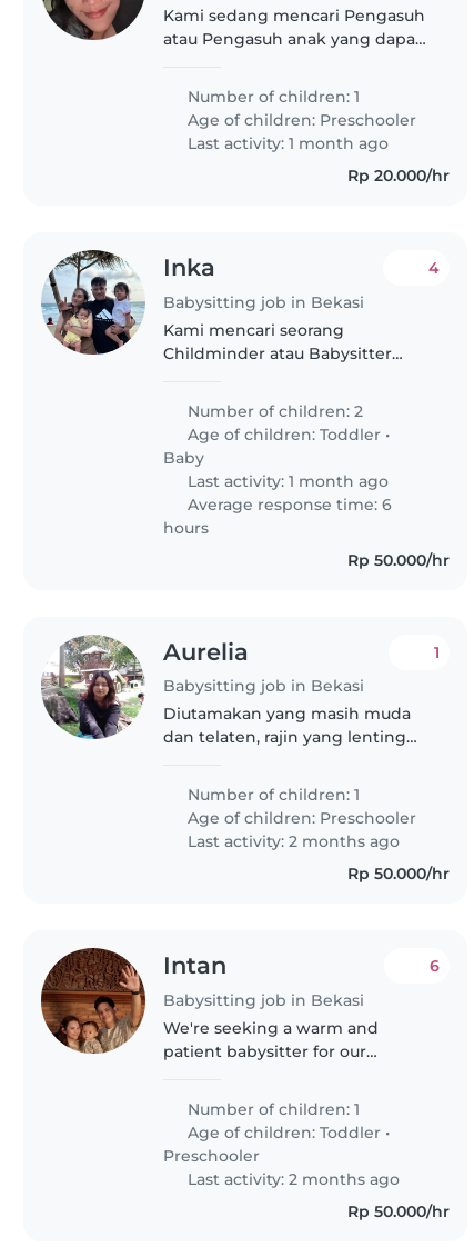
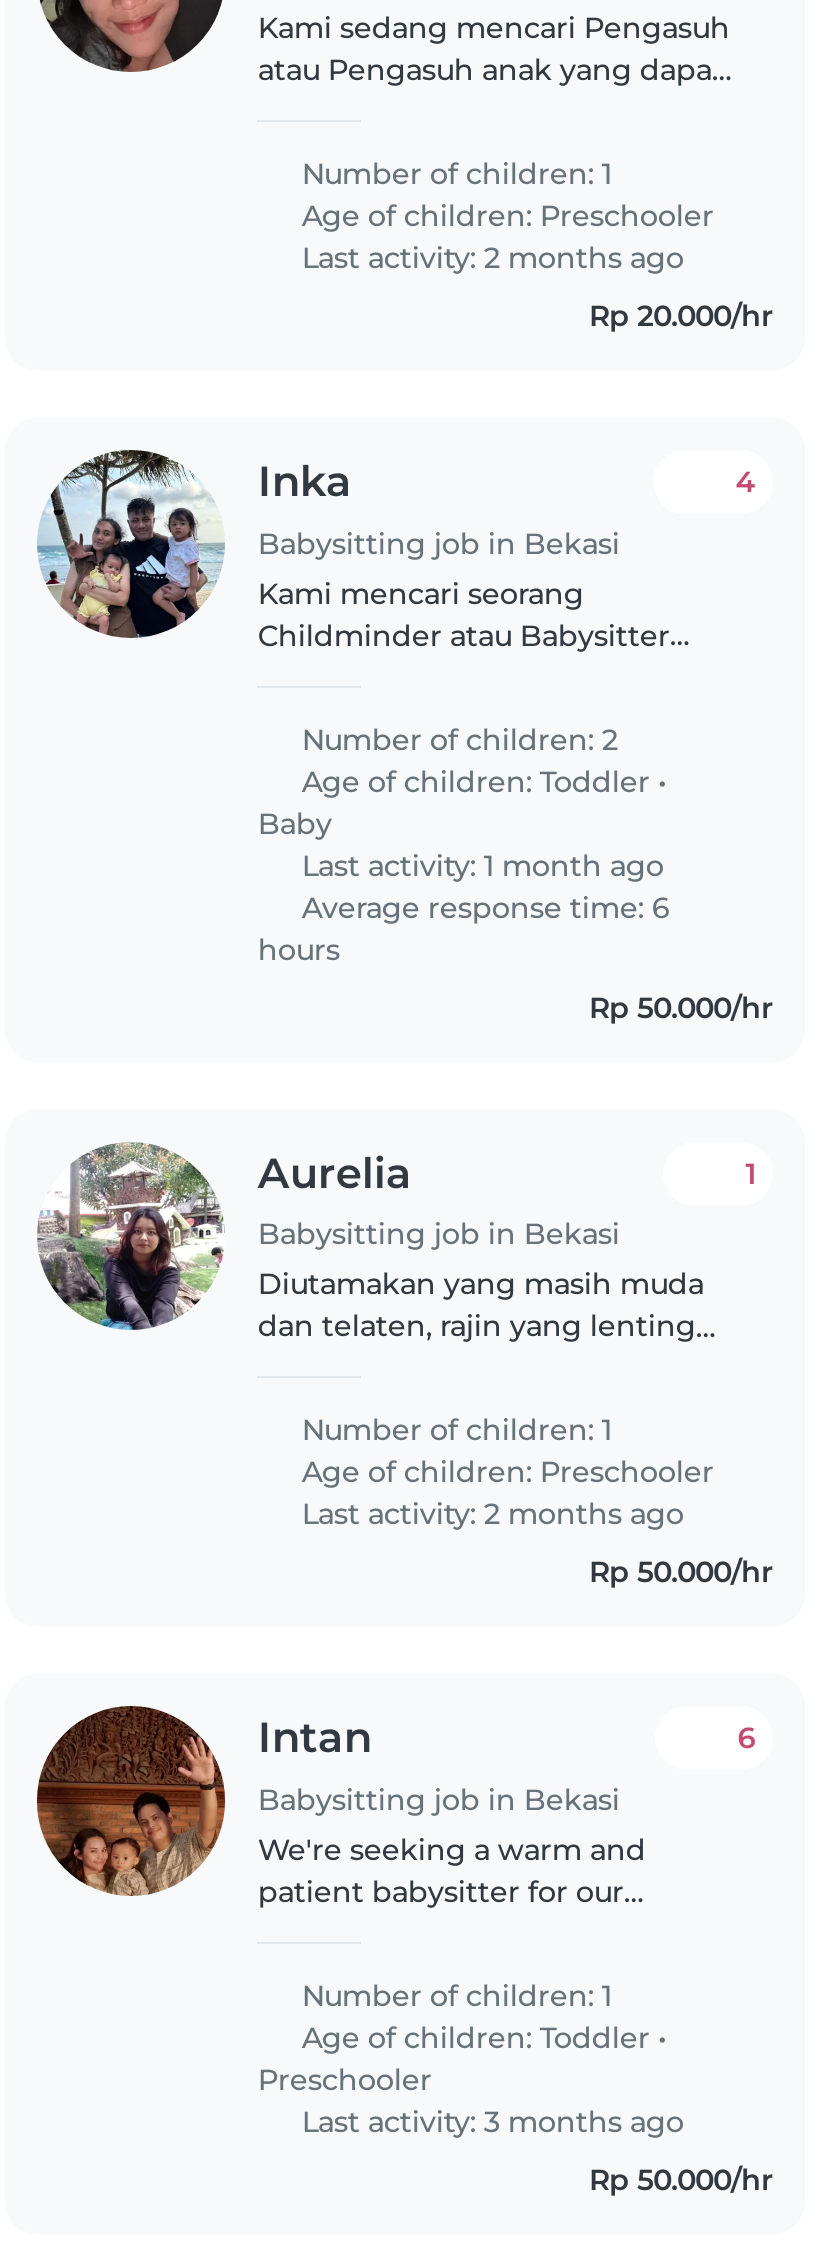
- Last activity: 1 month ago
+ Last activity: 2 months ago

- Last activity: 2 months ago
+ Last activity: 3 months ago
